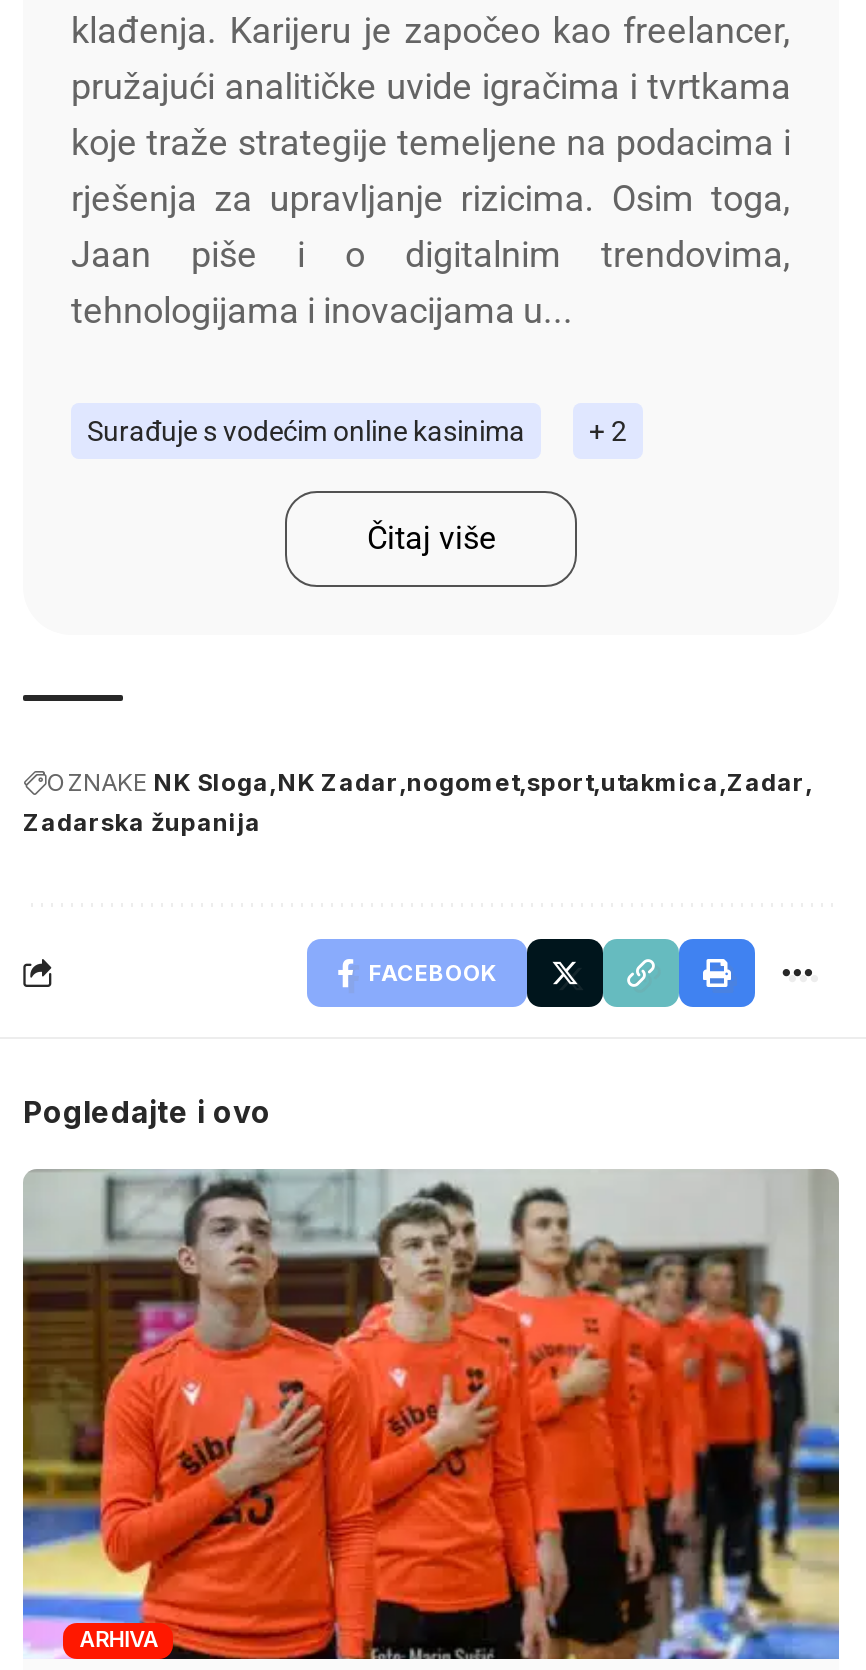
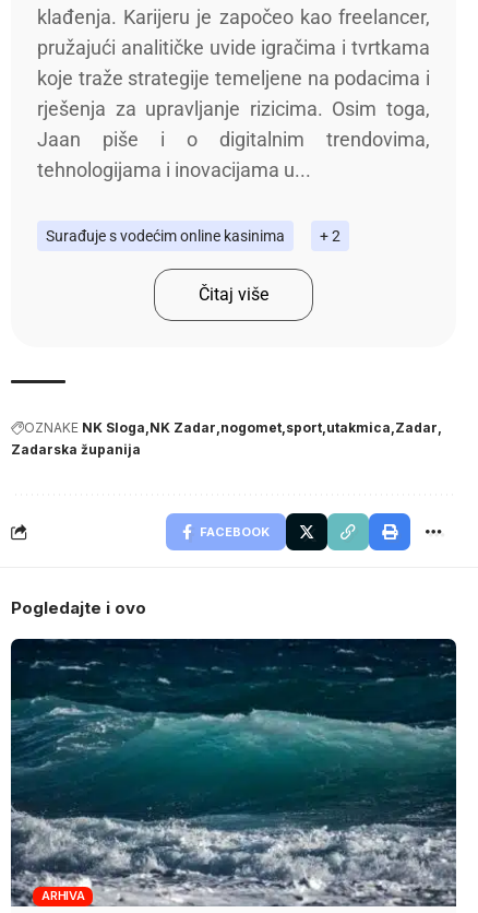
- [image]
+ [image]
